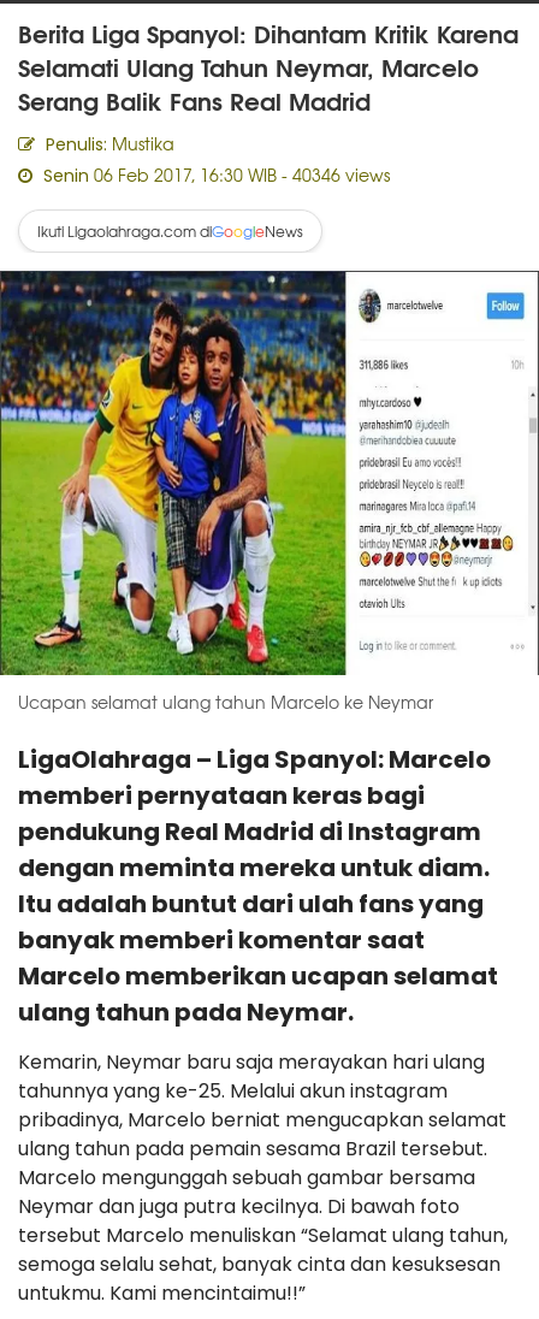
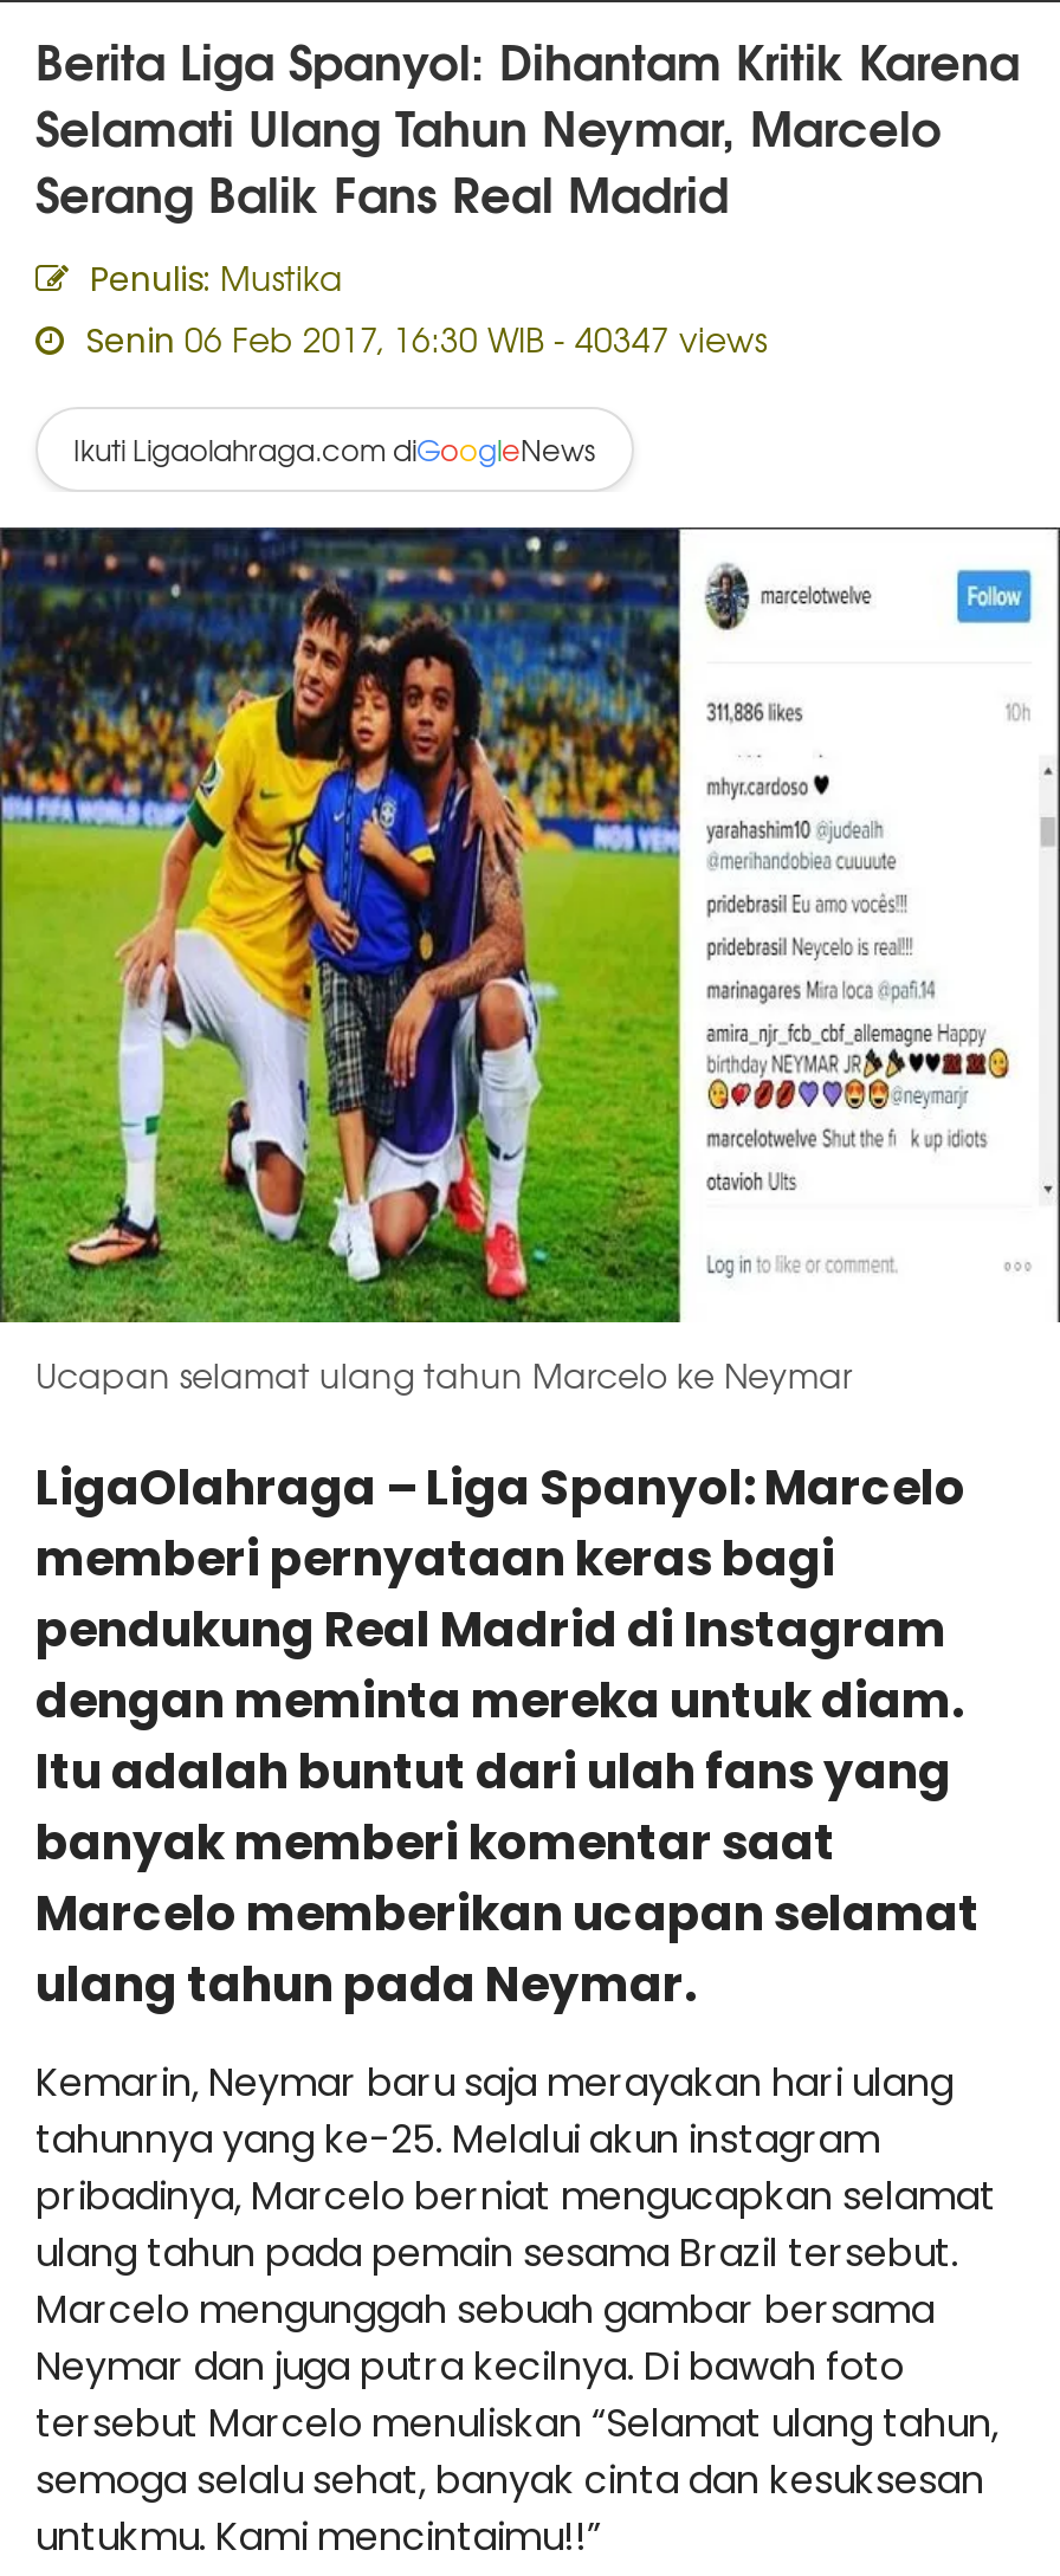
- Senin 06 Feb 2017, 16:30 WIB - 40346 views
+ Senin 06 Feb 2017, 16:30 WIB - 40347 views
